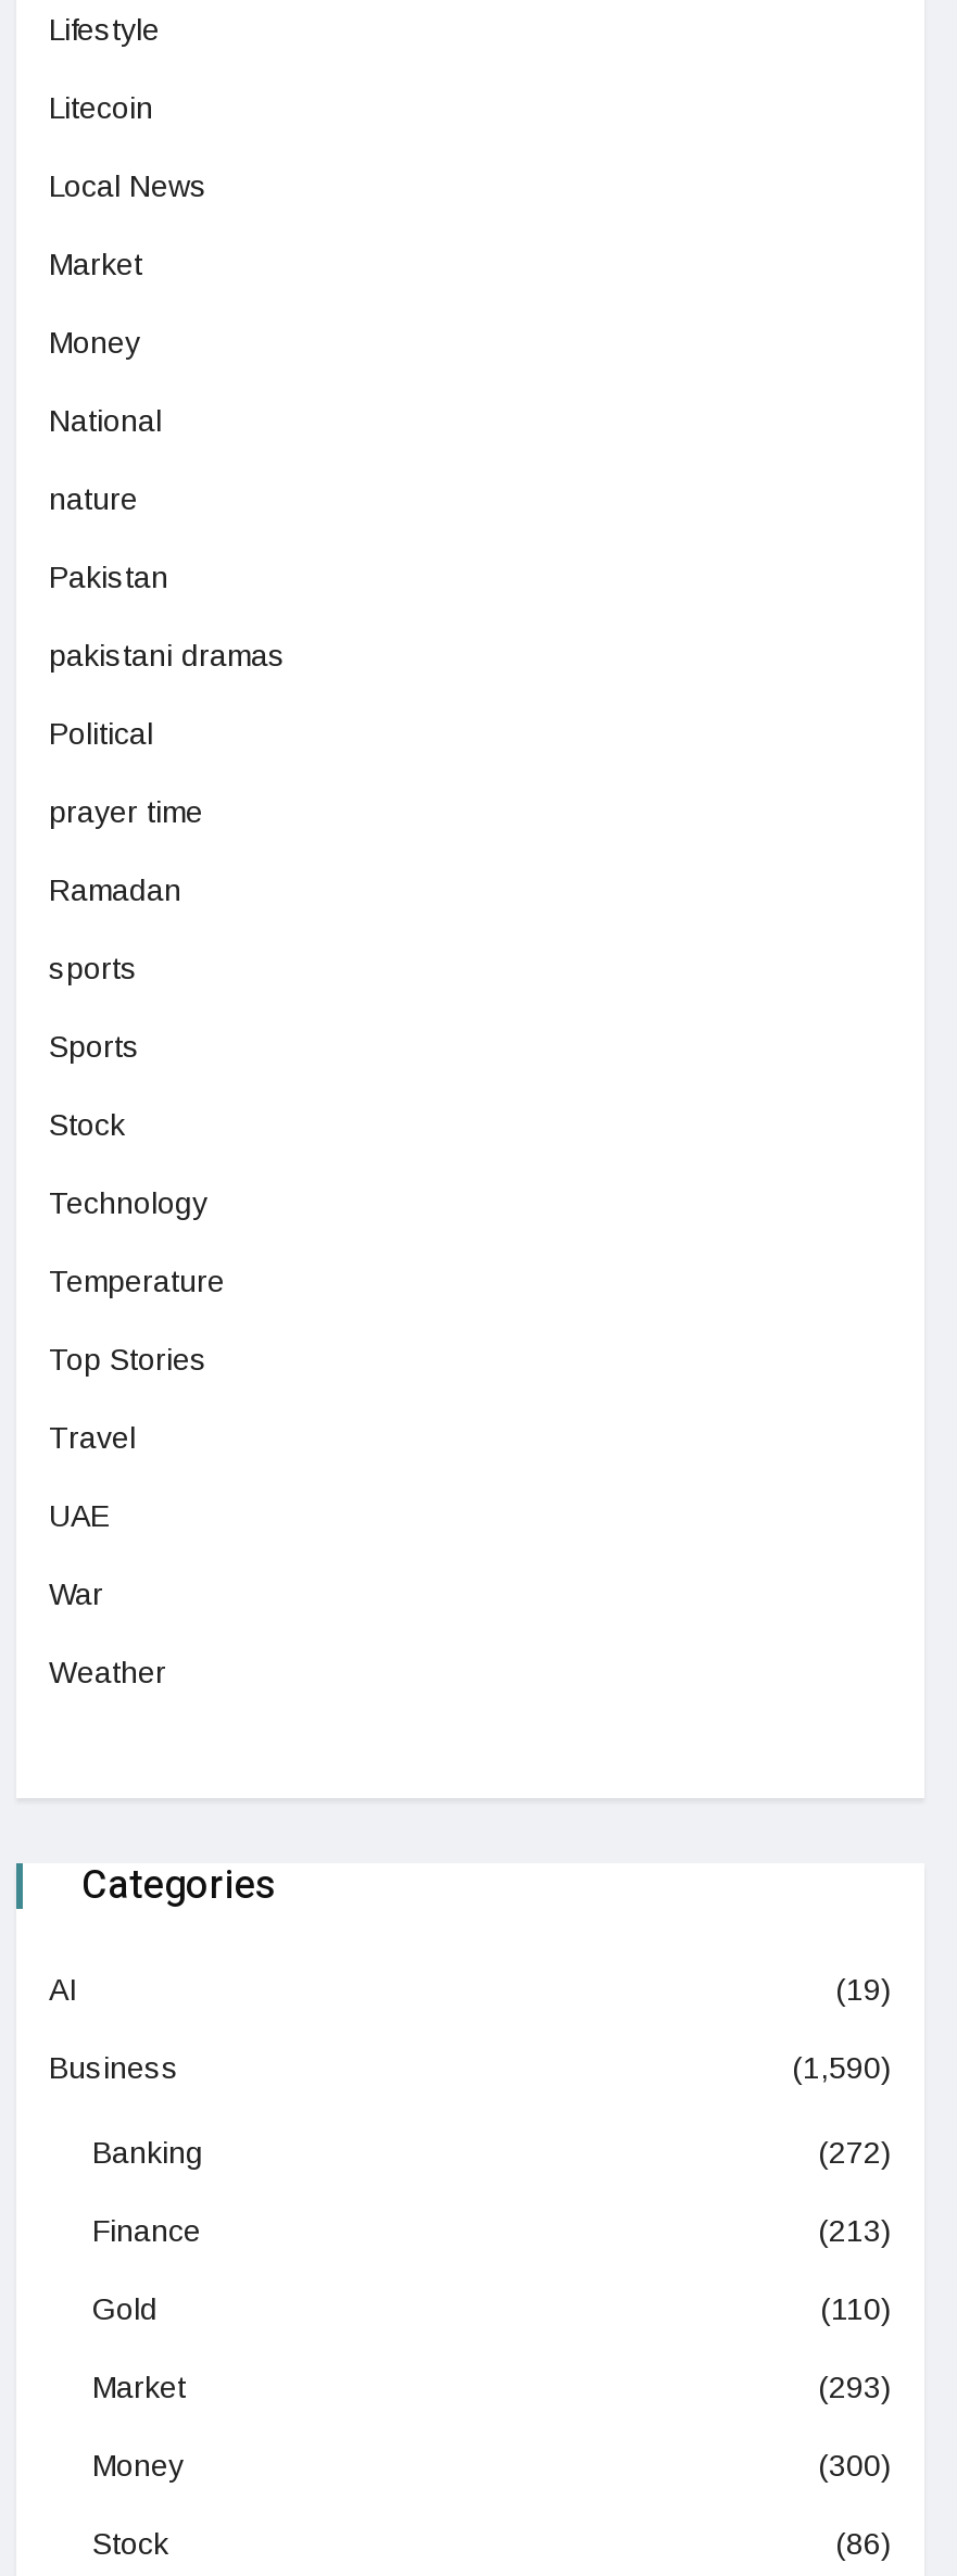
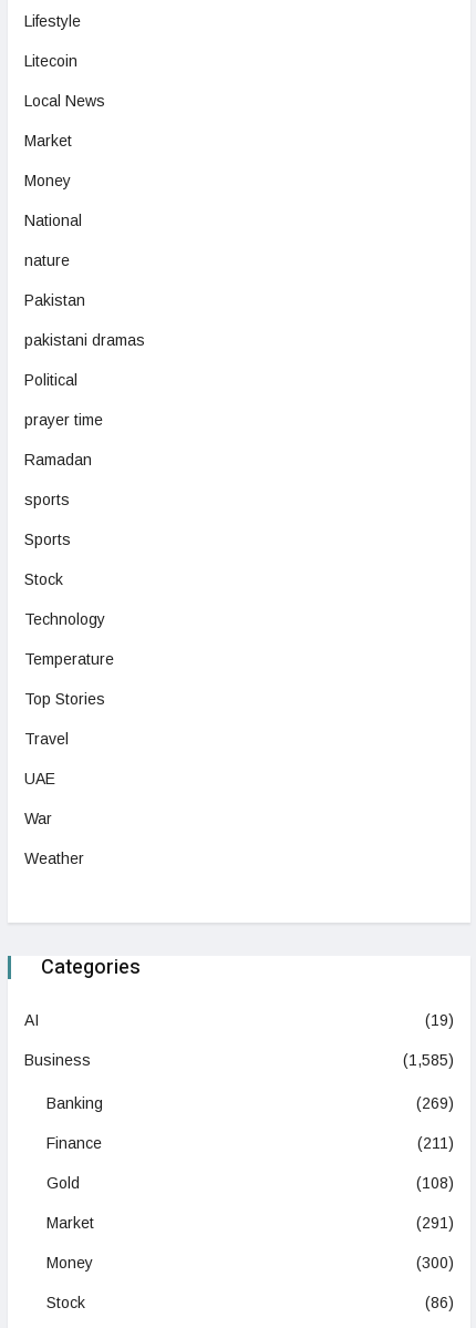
- (1,590)
+ (1,585)

- (272)
+ (269)

- (213)
+ (211)

- (110)
+ (108)

- (293)
+ (291)
